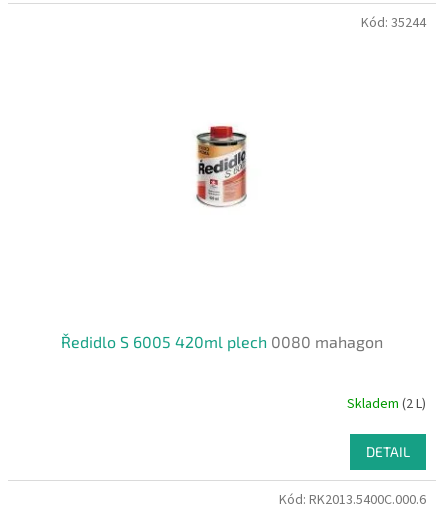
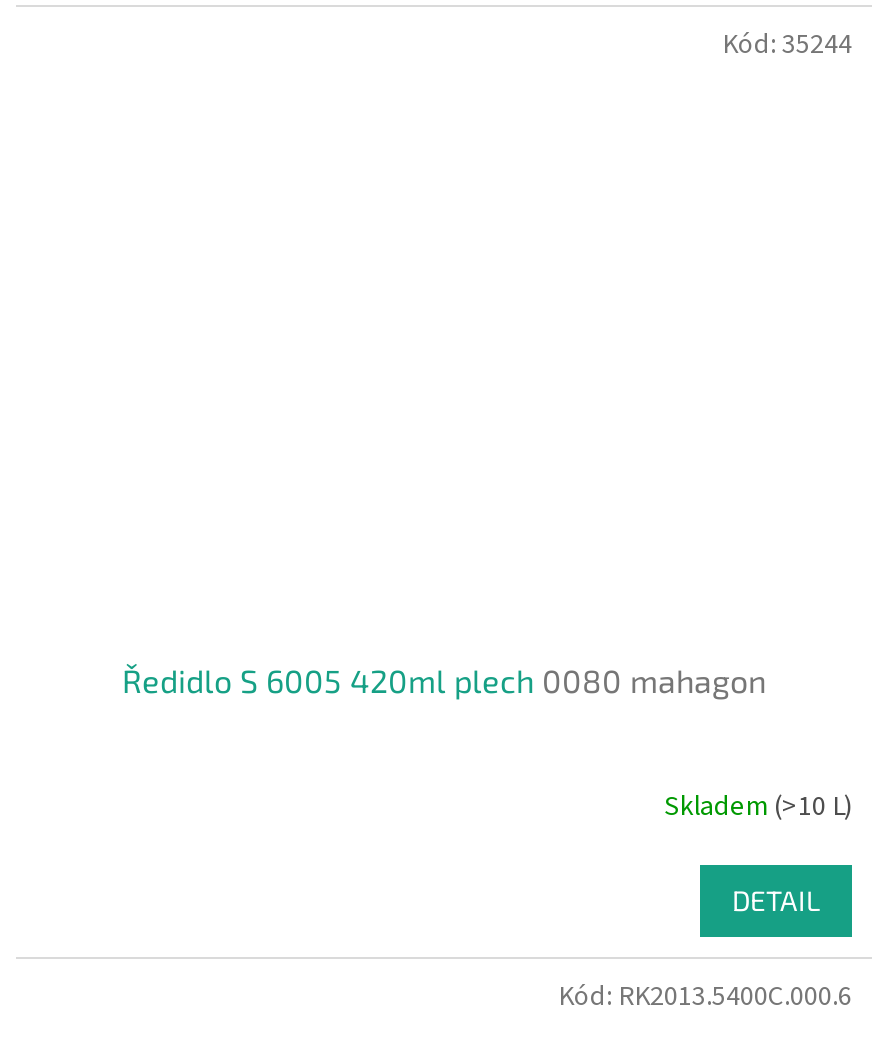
- [image]

- Skladem (2 L)
+ Skladem (>10 L)
